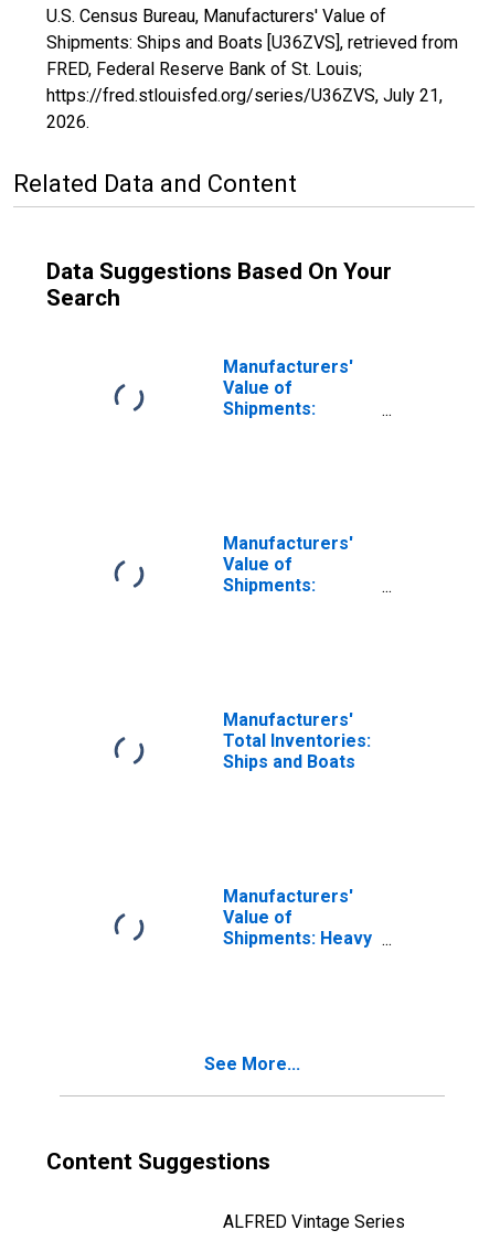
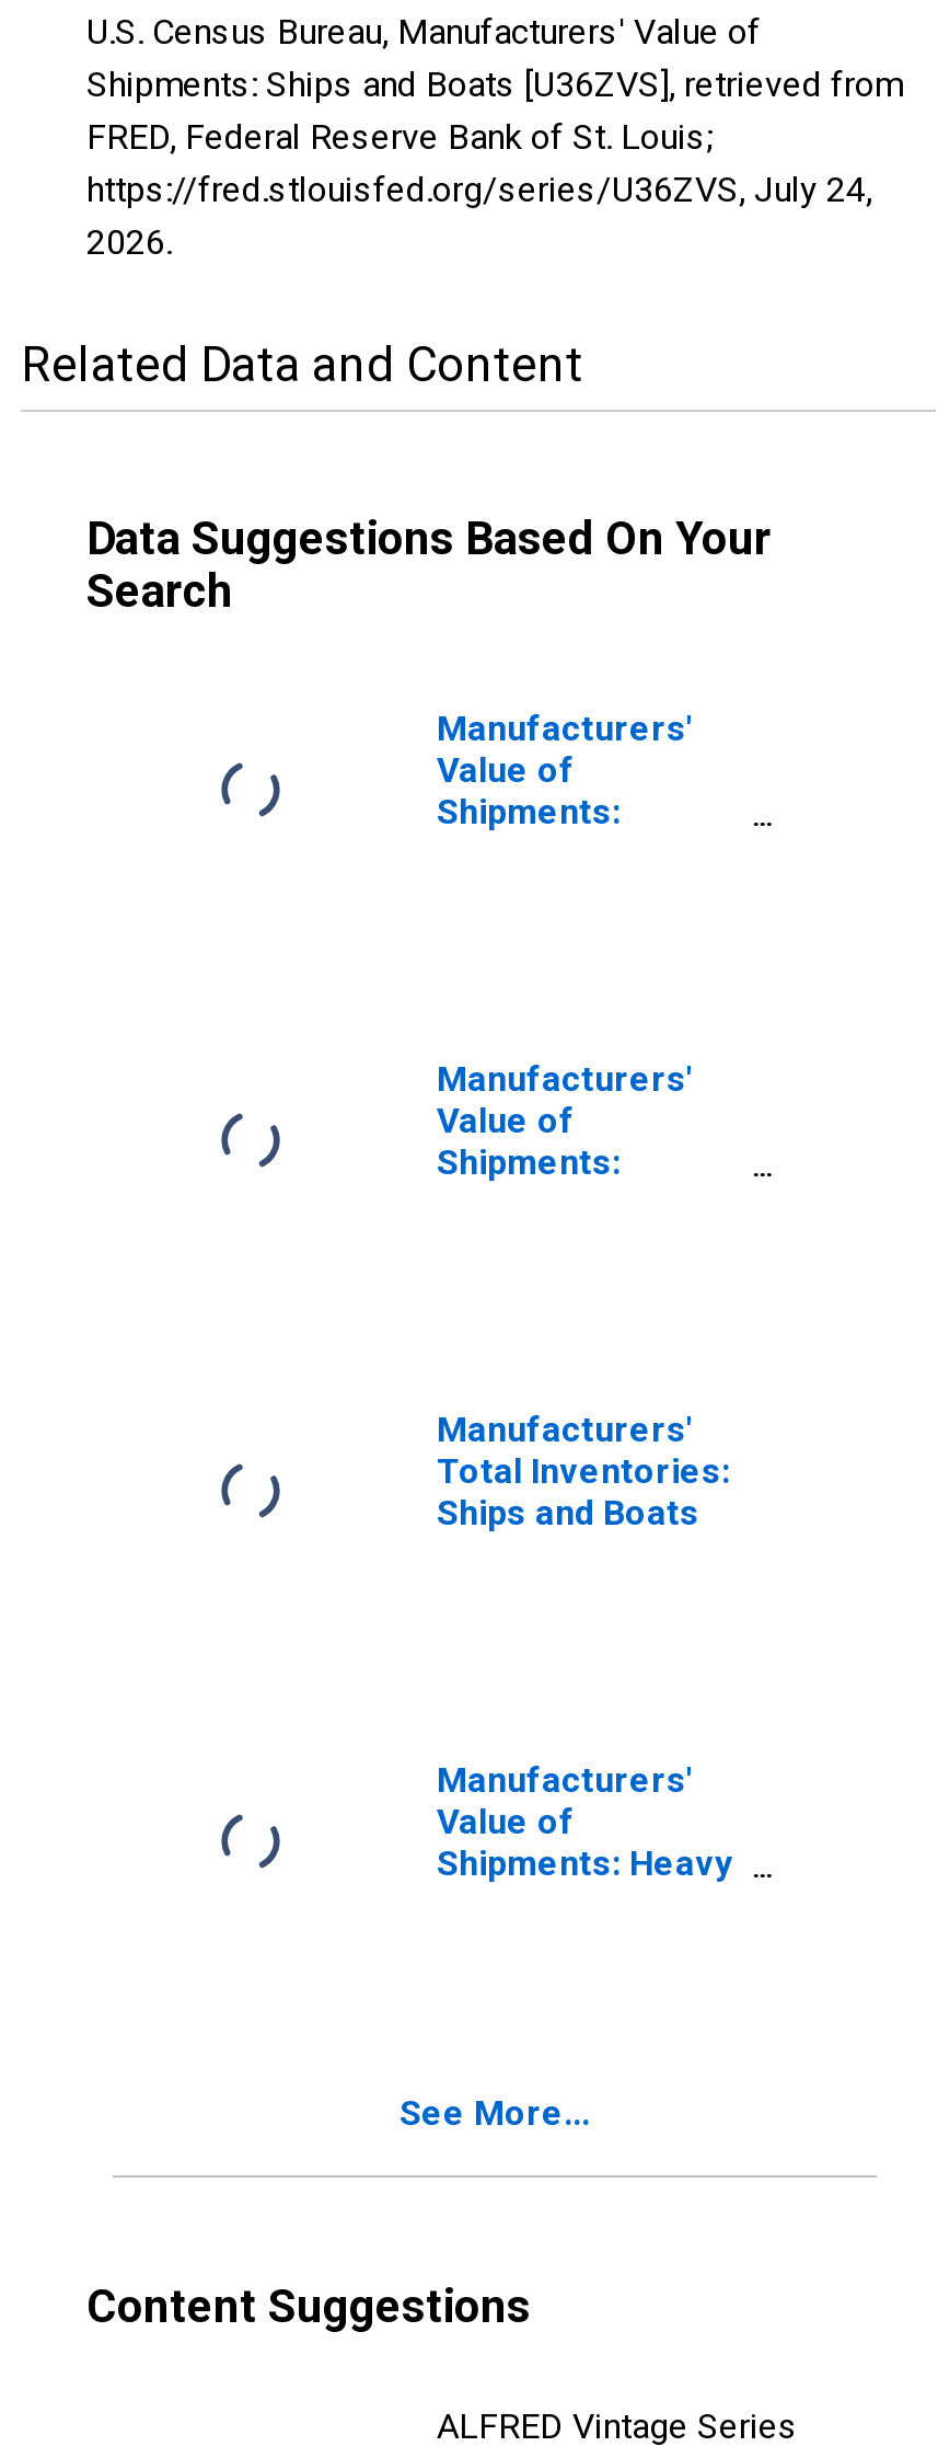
- https://fred.stlouisfed.org/series/U36ZVS, July 21,
+ https://fred.stlouisfed.org/series/U36ZVS, July 24,
